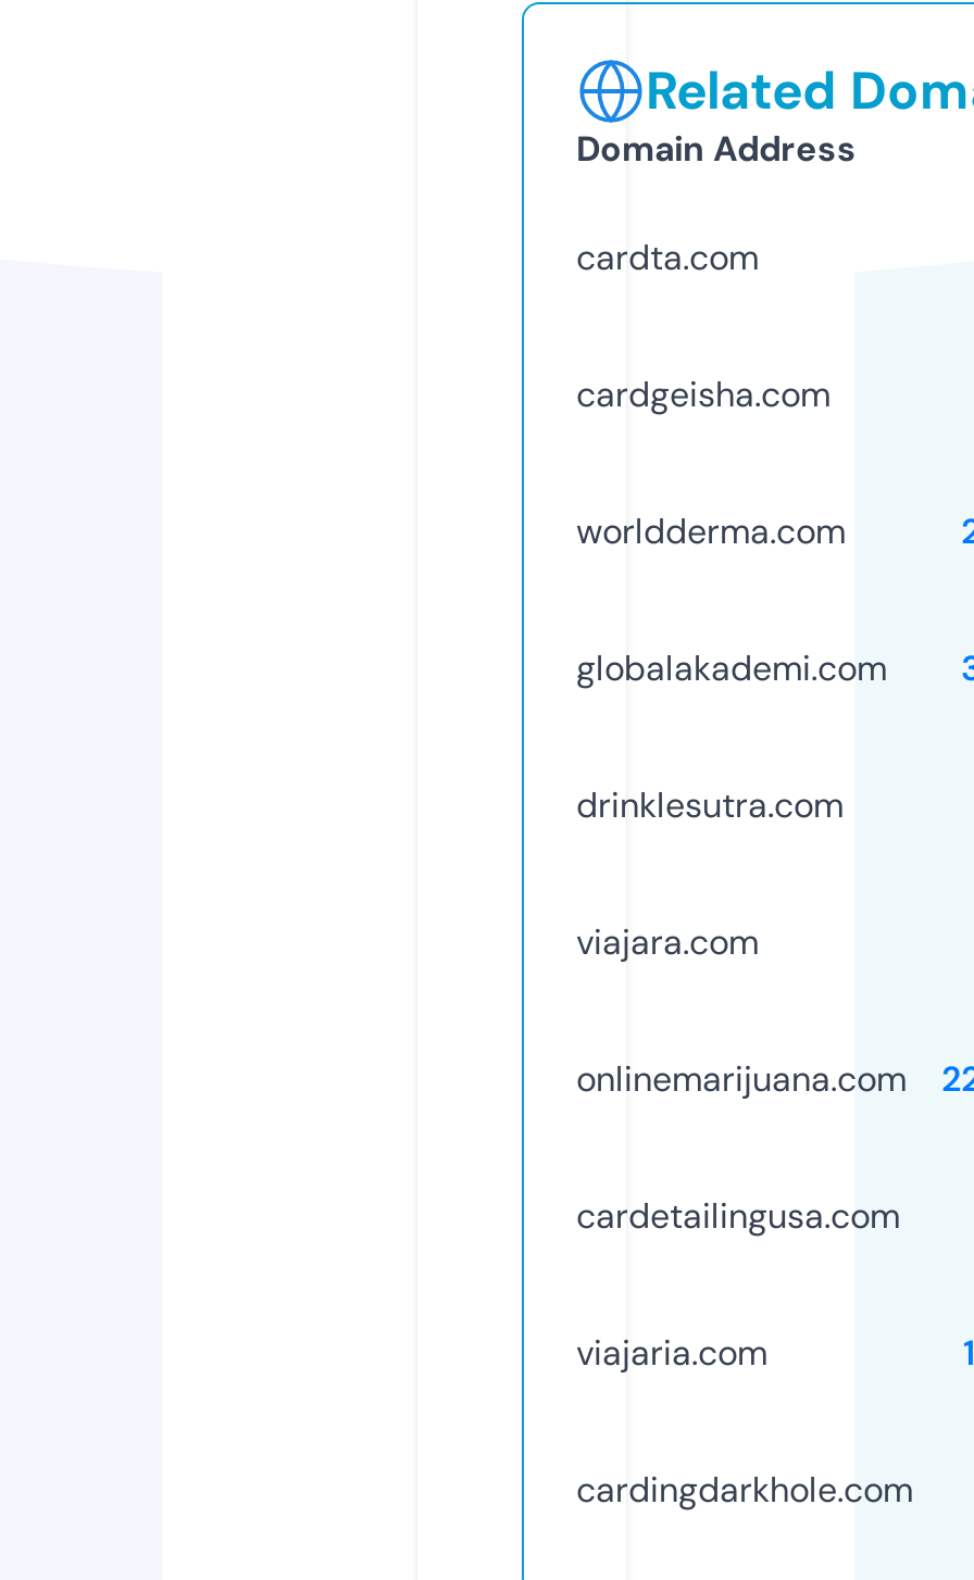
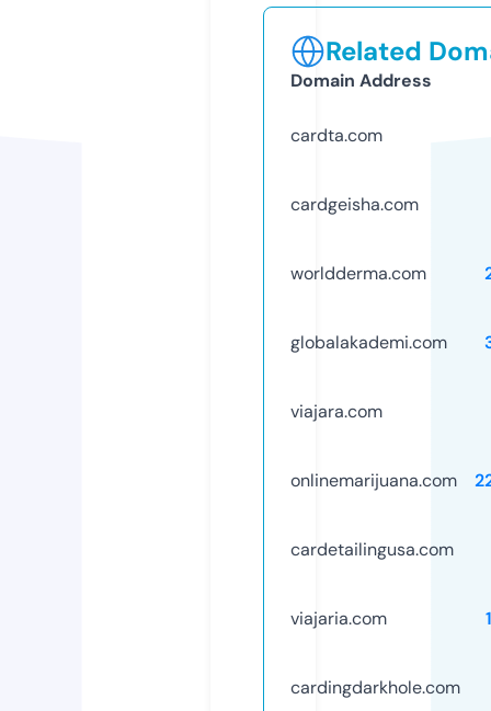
- drinklesutra.com
